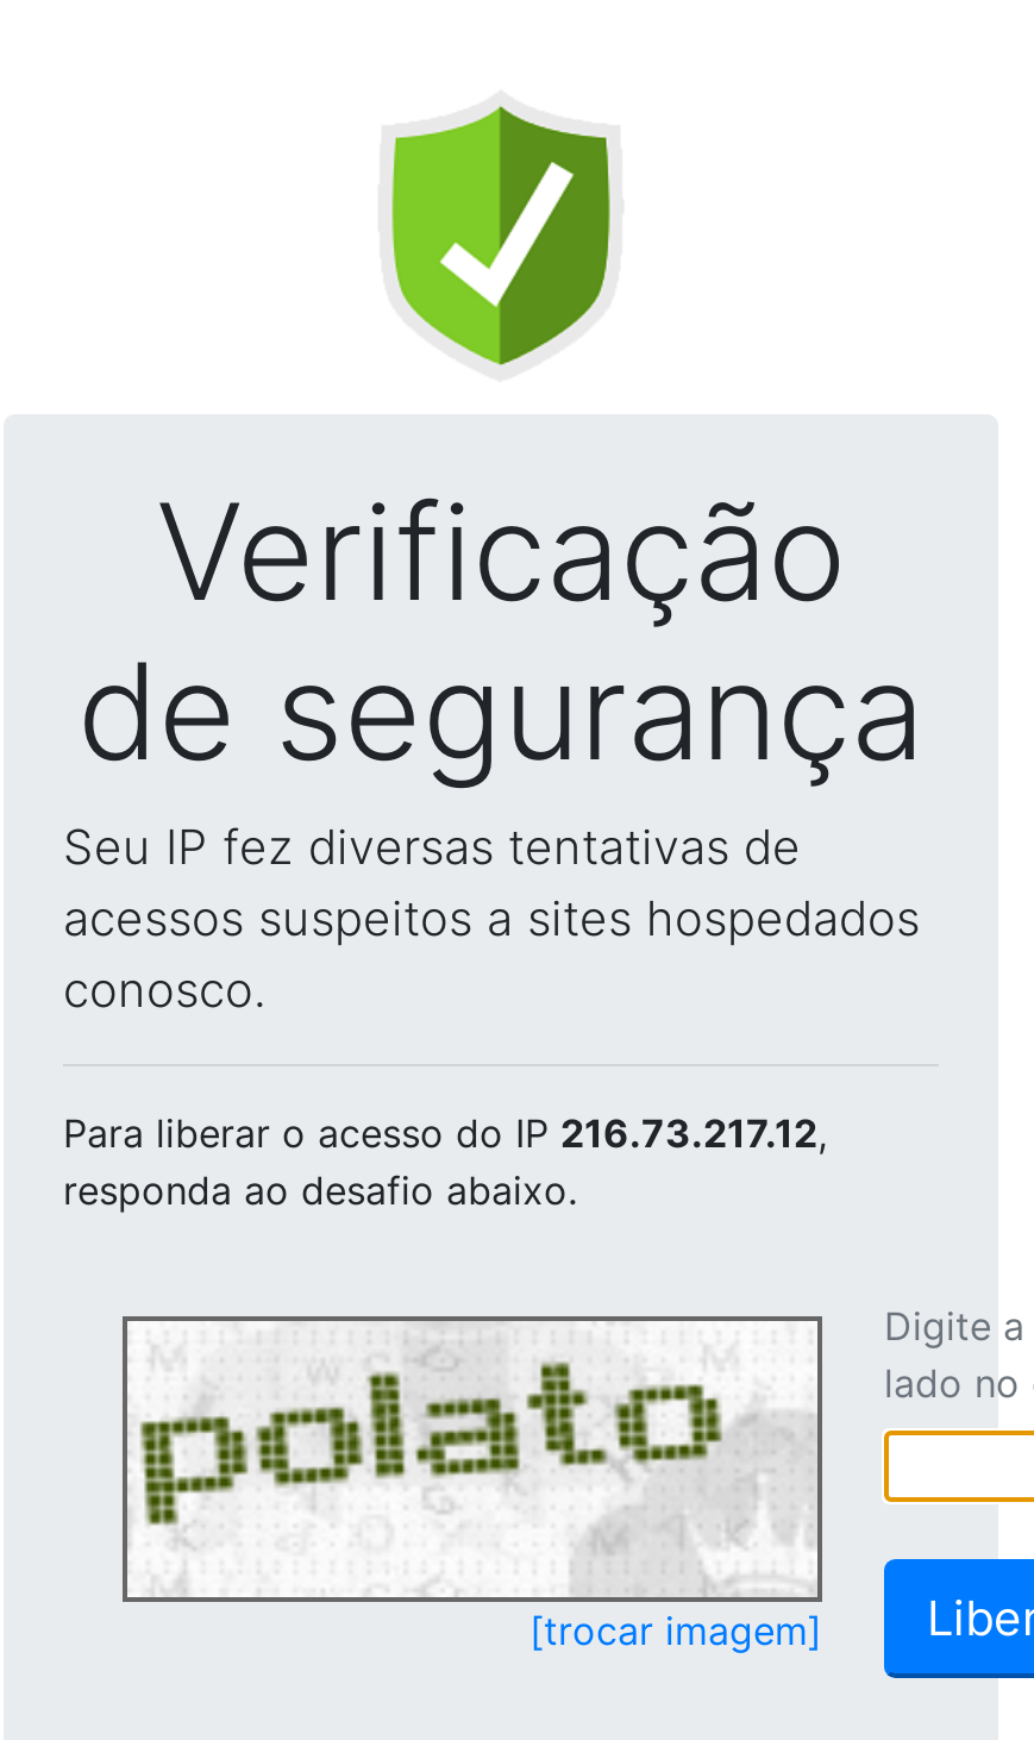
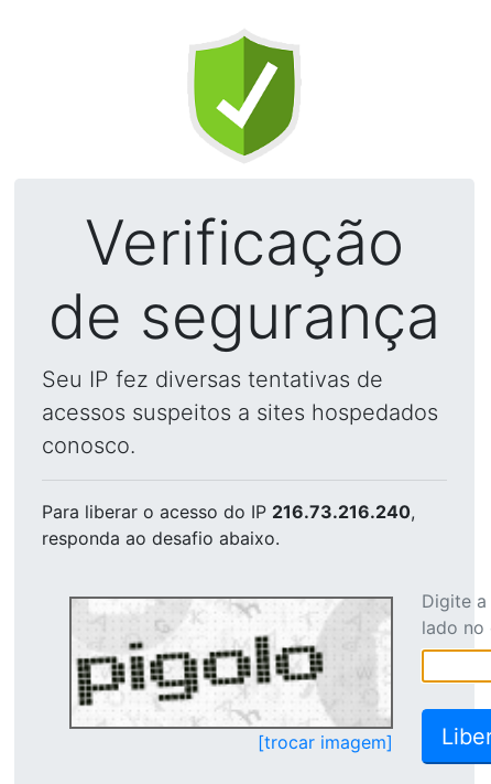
- Para liberar o acesso do IP 216.73.217.12,
+ Para liberar o acesso do IP 216.73.216.240,

- [image]
+ [image]
